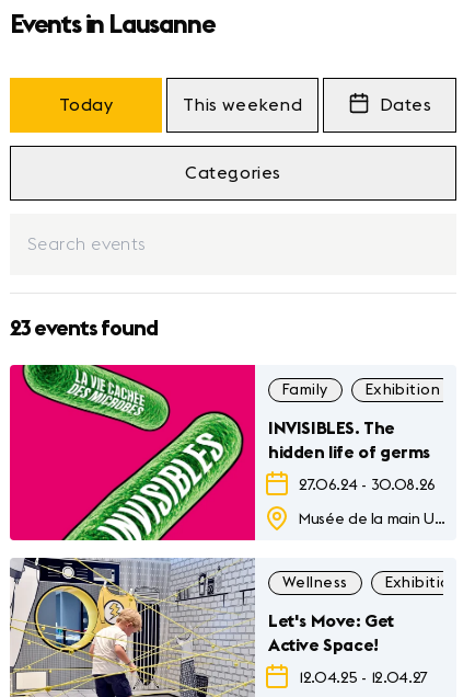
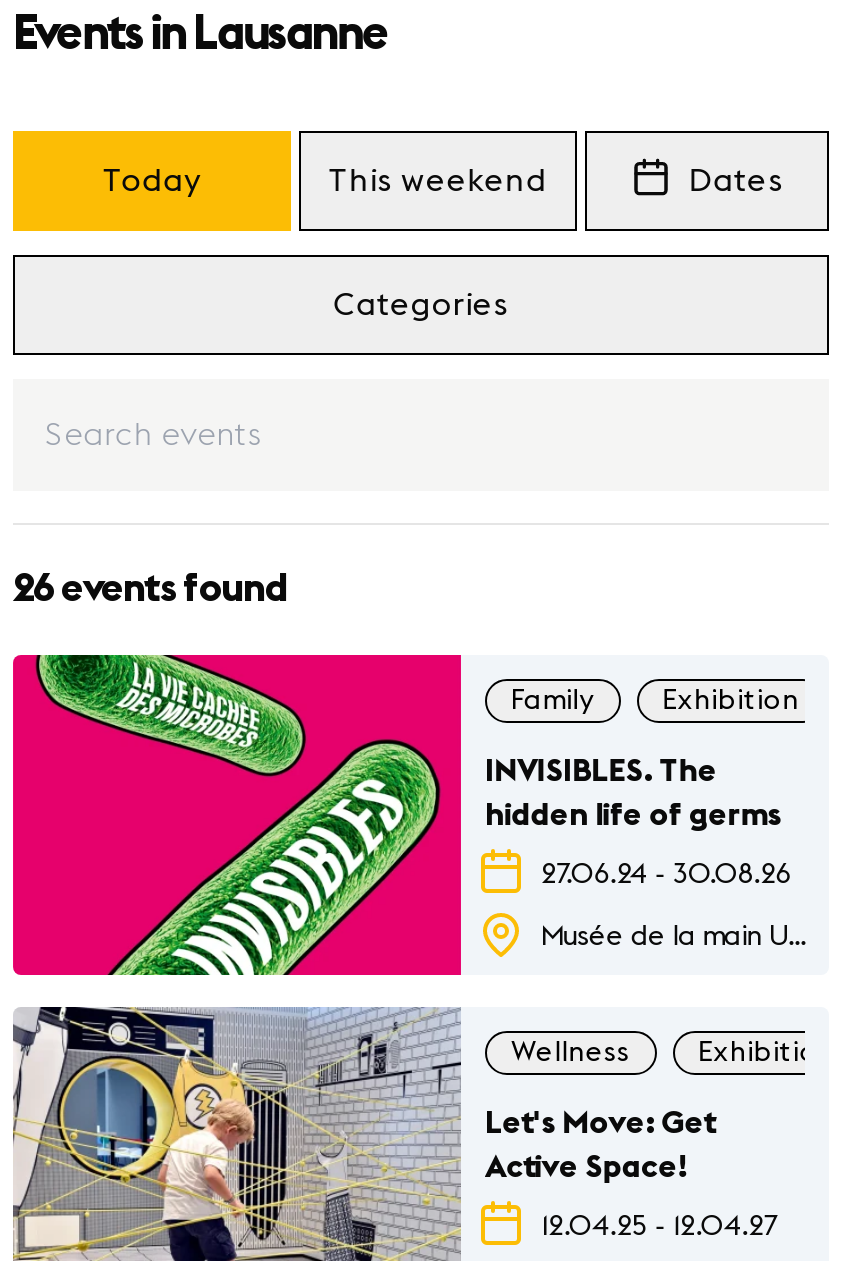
- 23 events found
+ 26 events found
